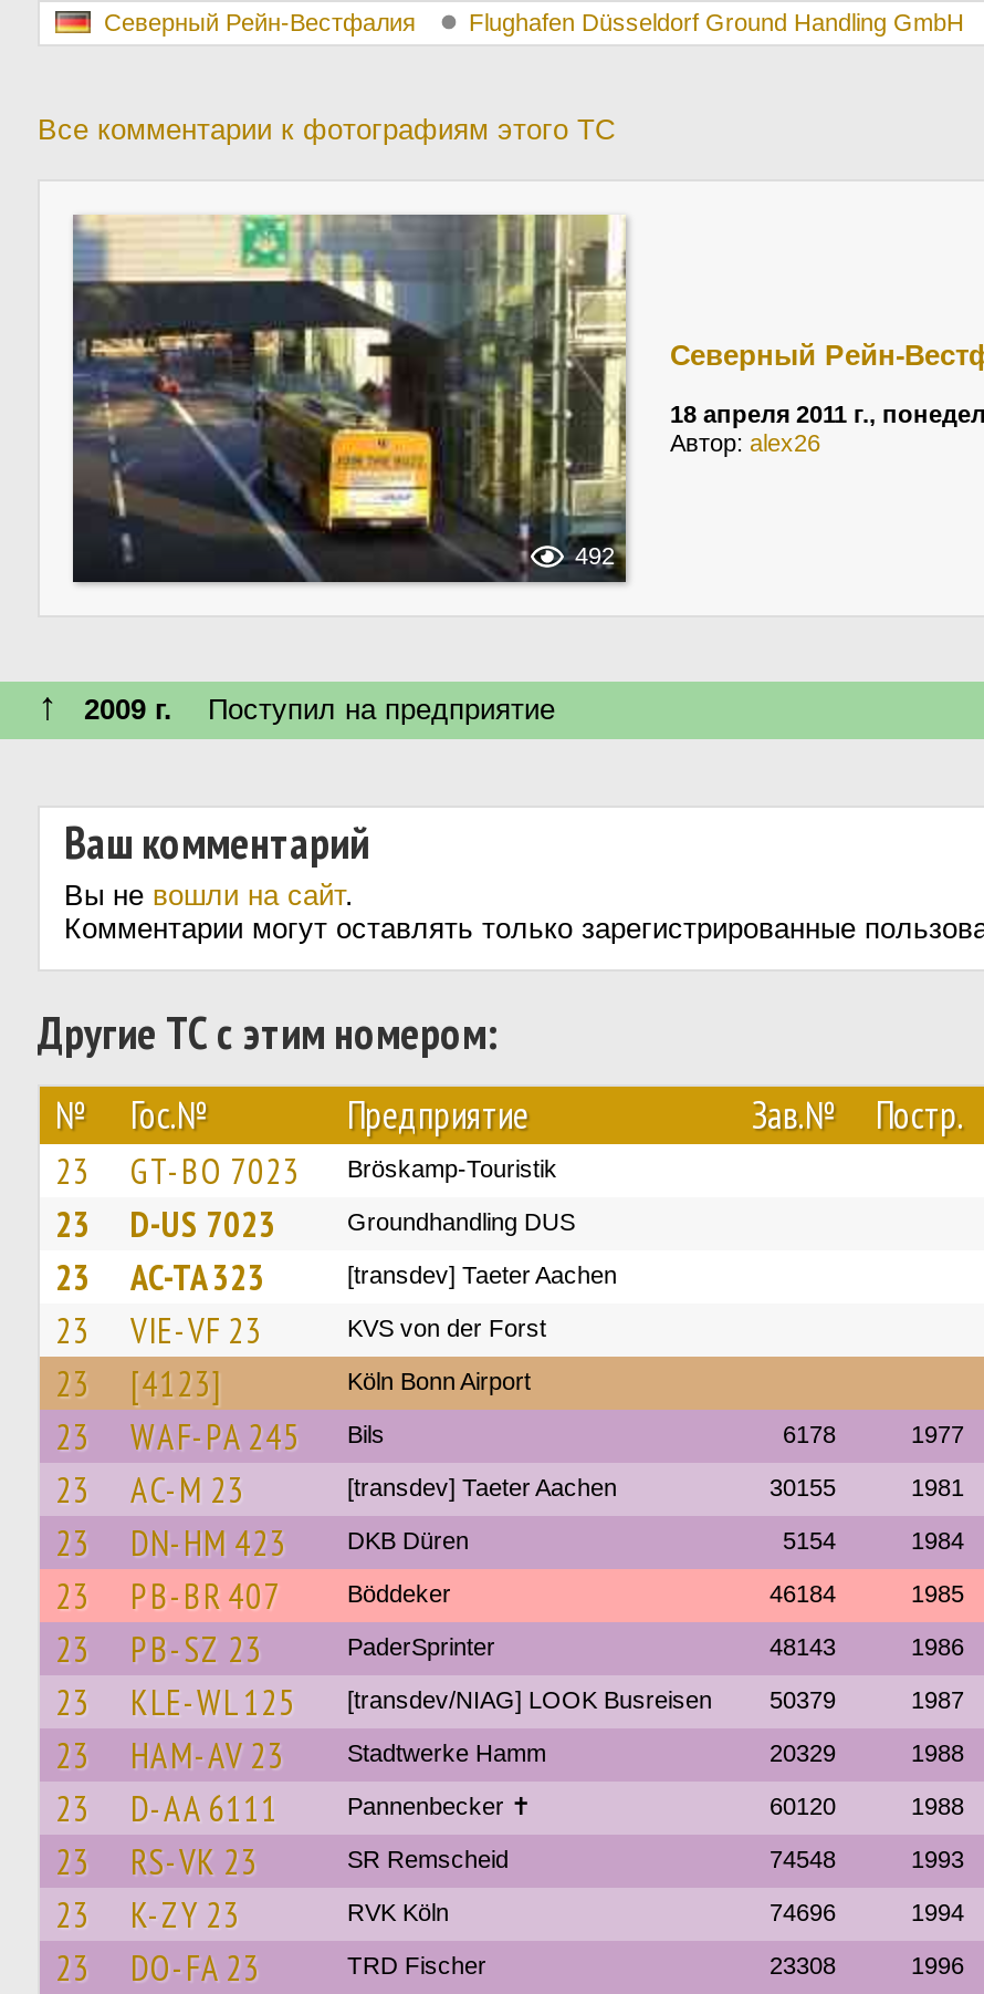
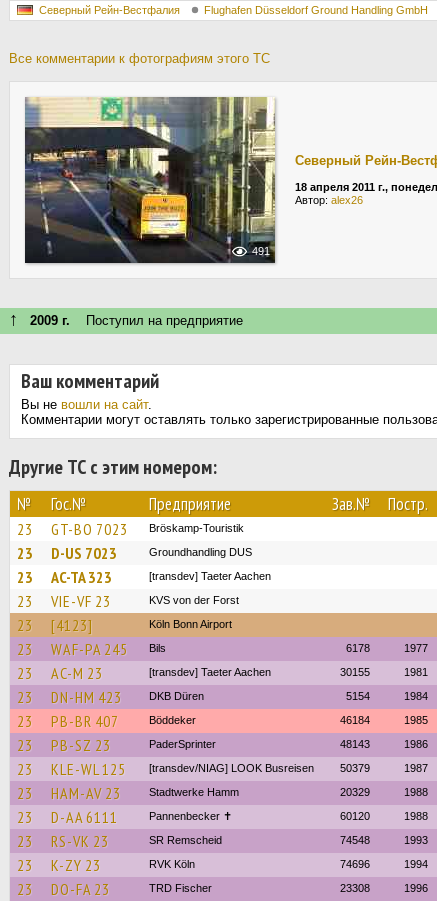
- 492
+ 491
